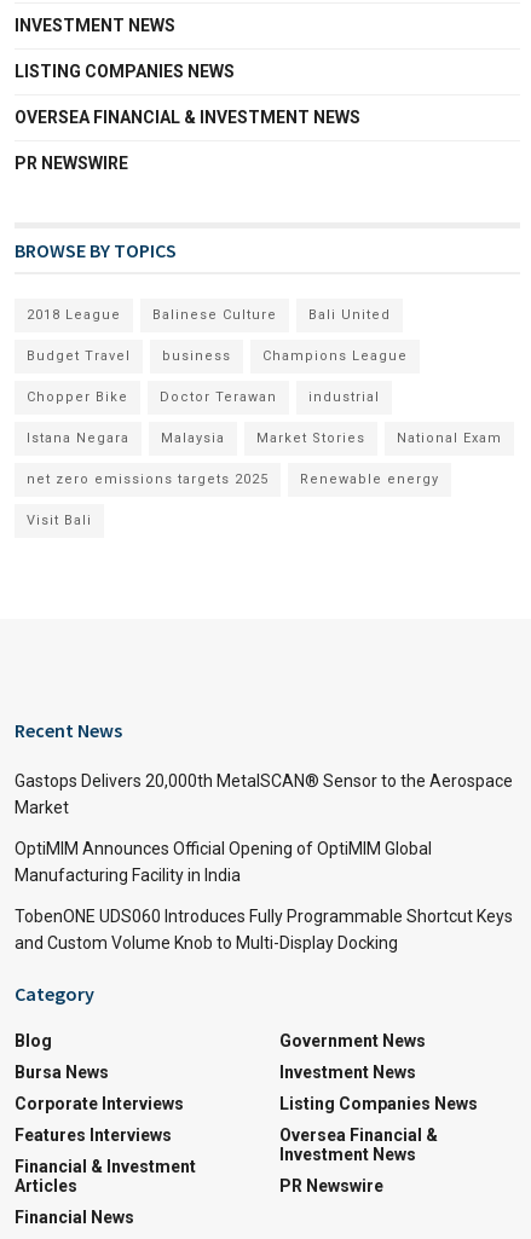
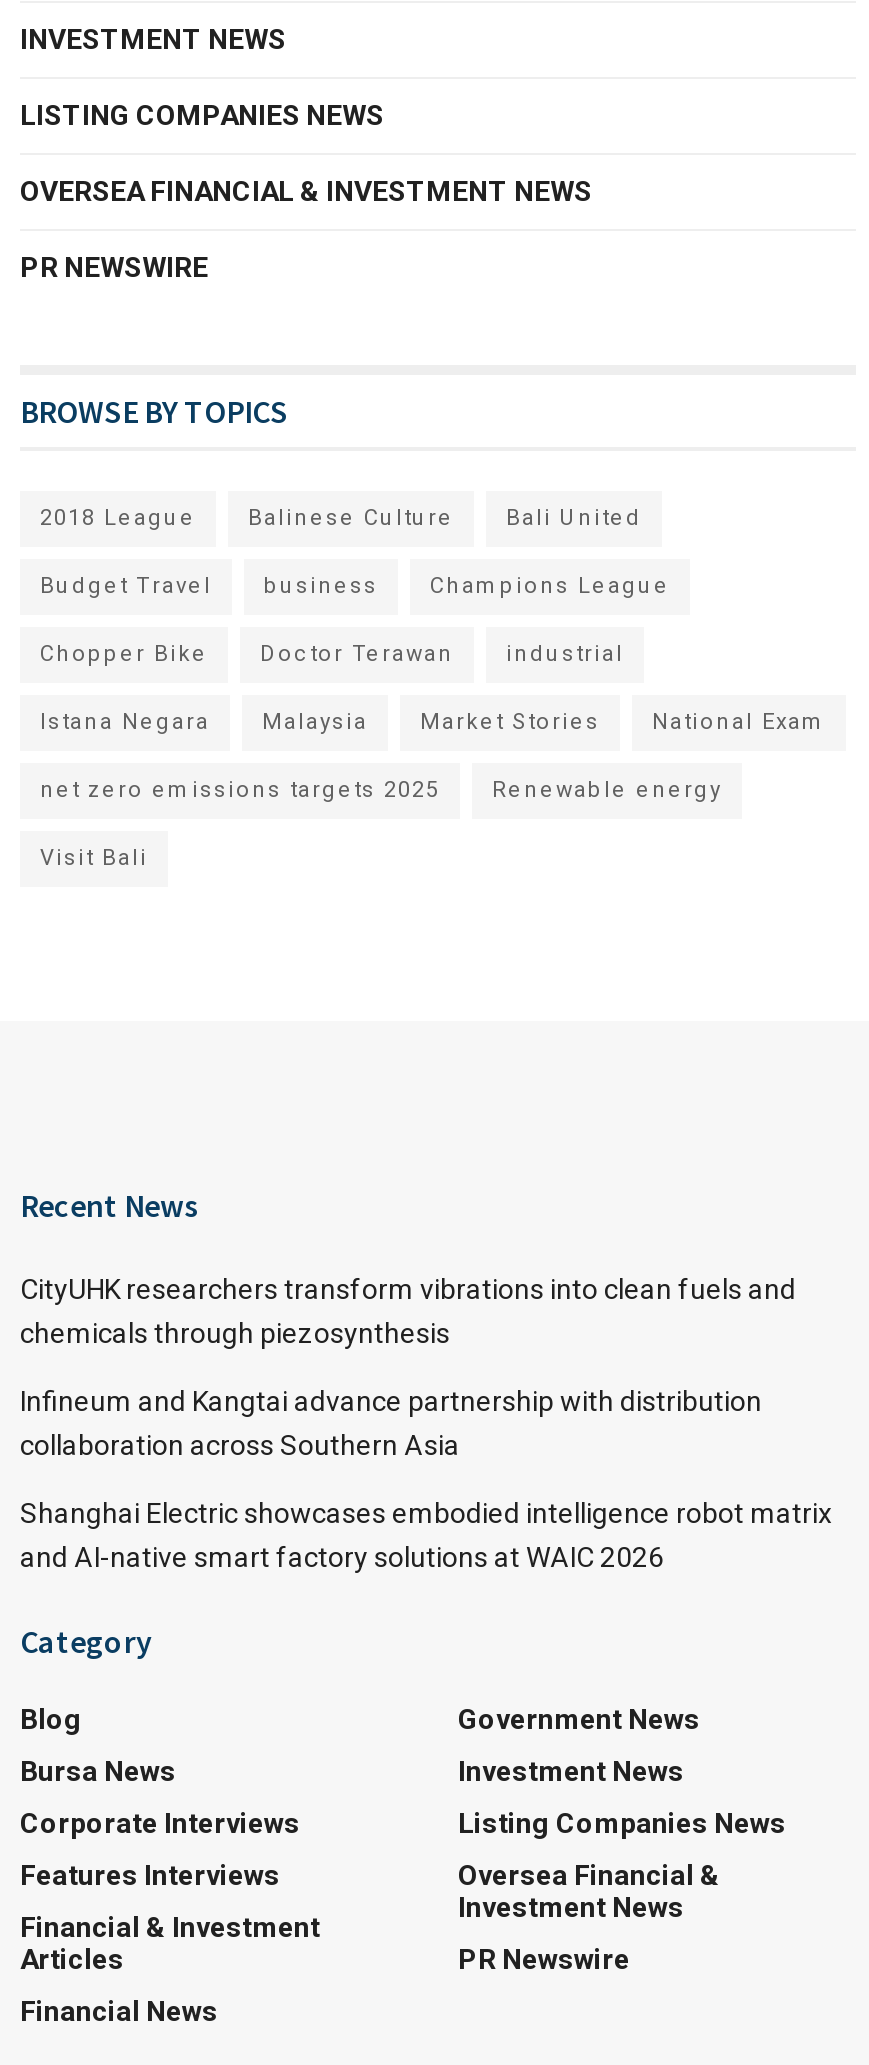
- Gastops Delivers 20,000th MetalSCAN® Sensor to the Aerospace
- Market
+ CityUHK researchers transform vibrations into clean fuels and
+ chemicals through piezosynthesis

- OptiMIM Announces Official Opening of OptiMIM Global
- Manufacturing Facility in India
+ Infineum and Kangtai advance partnership with distribution
+ collaboration across Southern Asia

- TobenONE UDS060 Introduces Fully Programmable Shortcut Keys
- and Custom Volume Knob to Multi-Display Docking
+ Shanghai Electric showcases embodied intelligence robot matrix
+ and AI-native smart factory solutions at WAIC 2026
